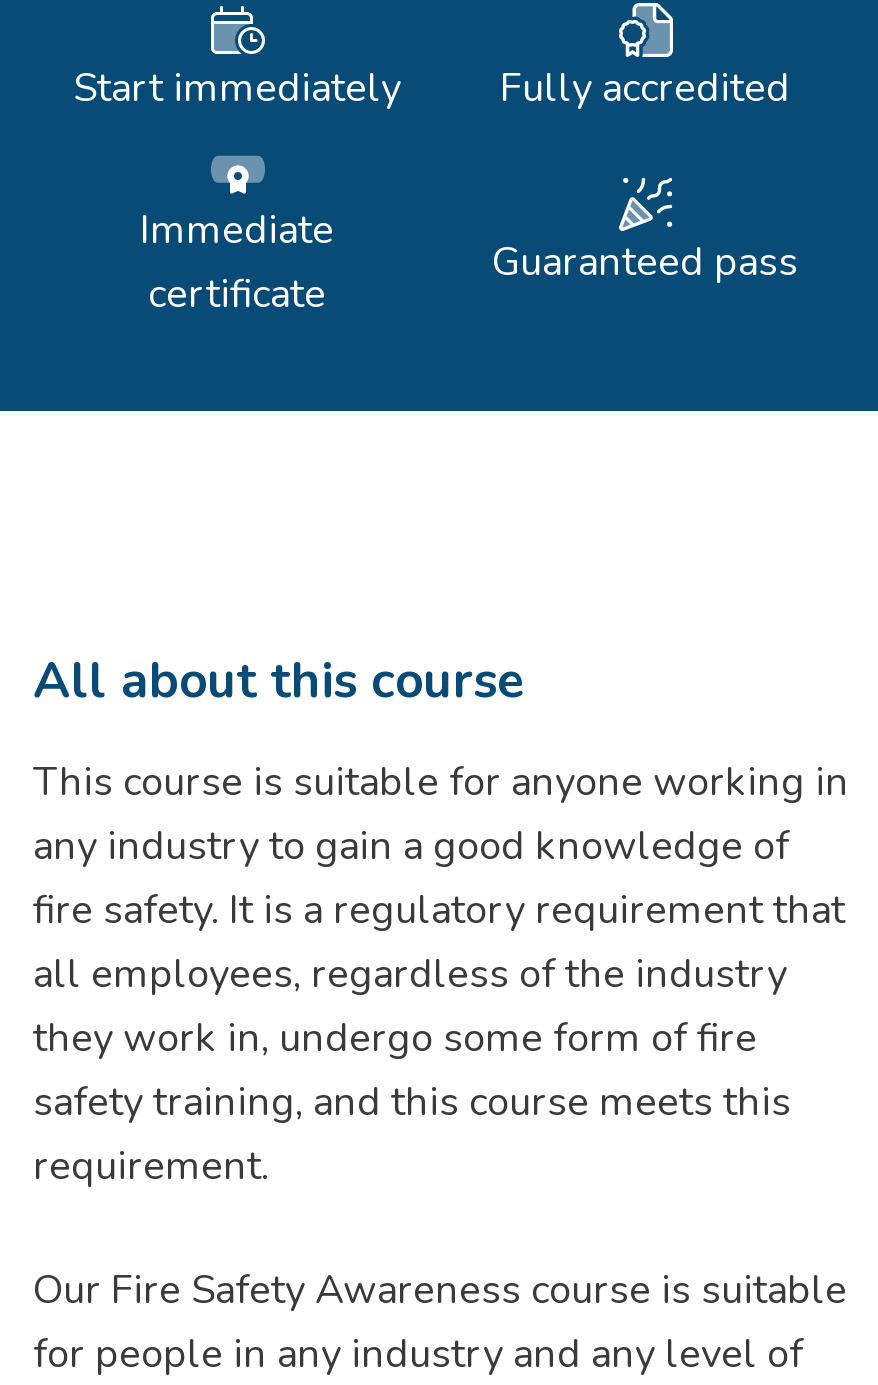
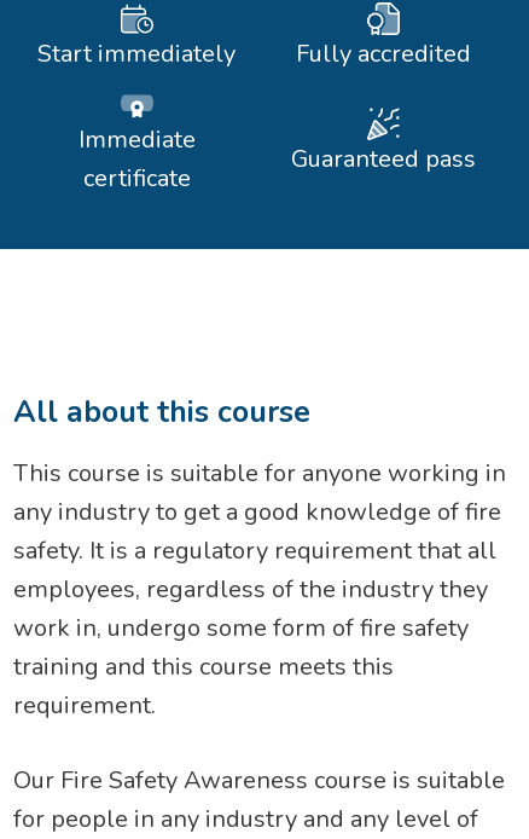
- any industry to gain a good knowledge of
- fire safety. It is a regulatory requirement that
- all employees, regardless of the industry
- they work in, undergo some form of fire
- safety training, and this course meets this
+ any industry to get a good knowledge of fire
+ safety. It is a regulatory requirement that all
+ employees, regardless of the industry they
+ work in, undergo some form of fire safety
+ training and this course meets this
